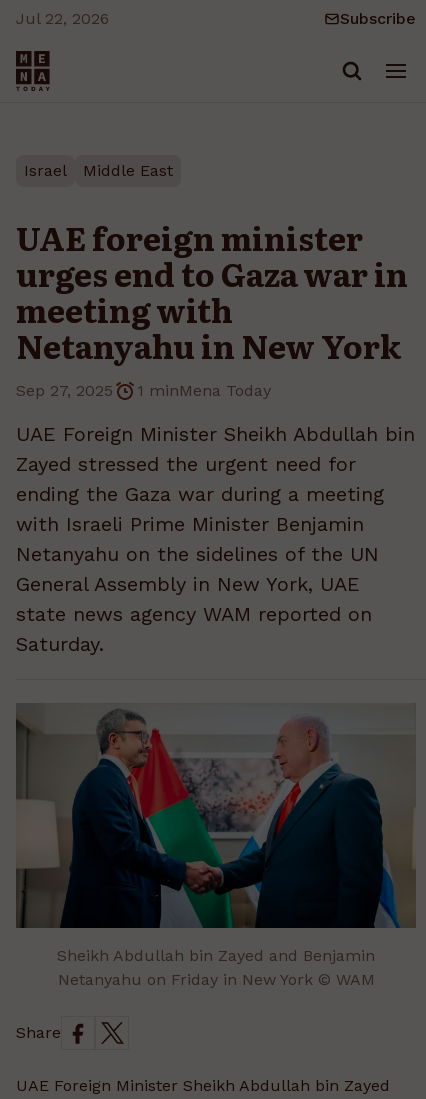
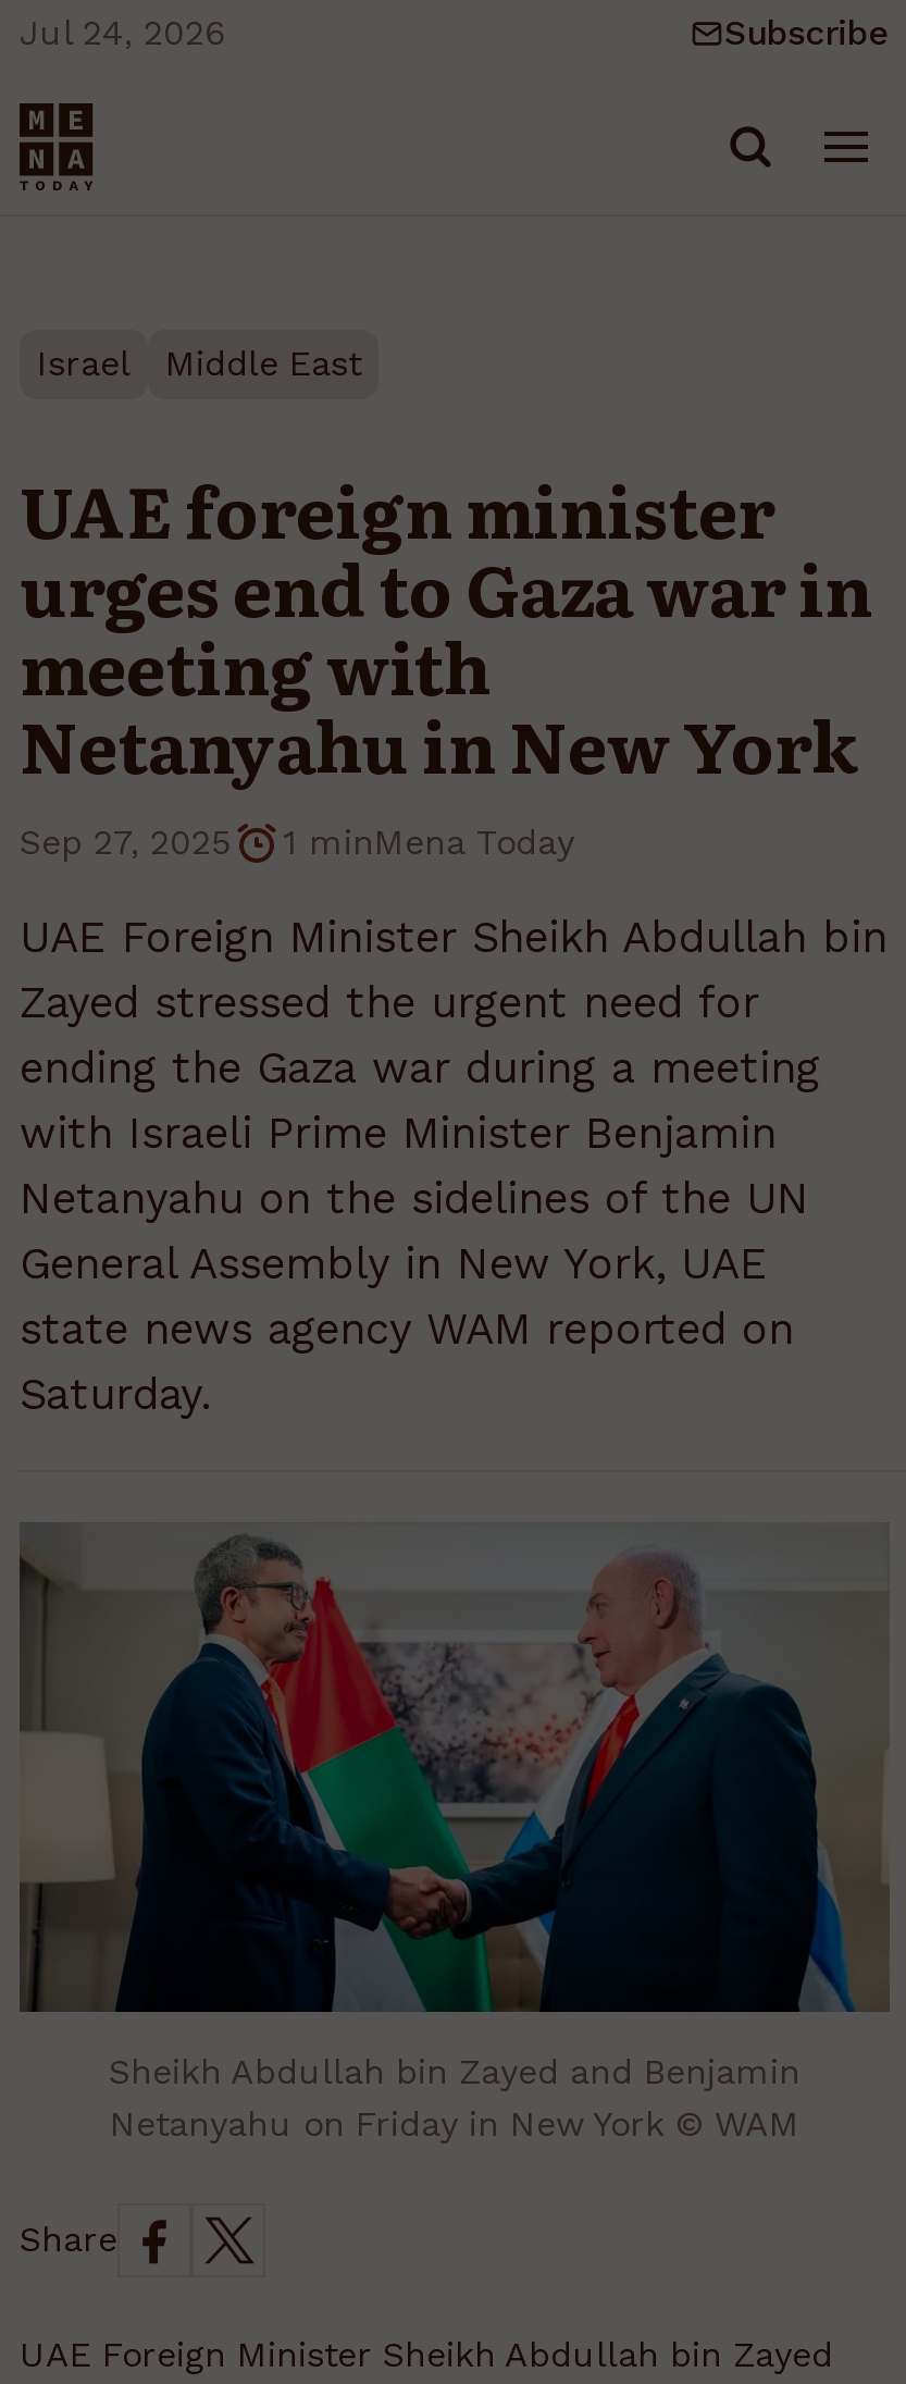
- Jul 22, 2026
+ Jul 24, 2026
